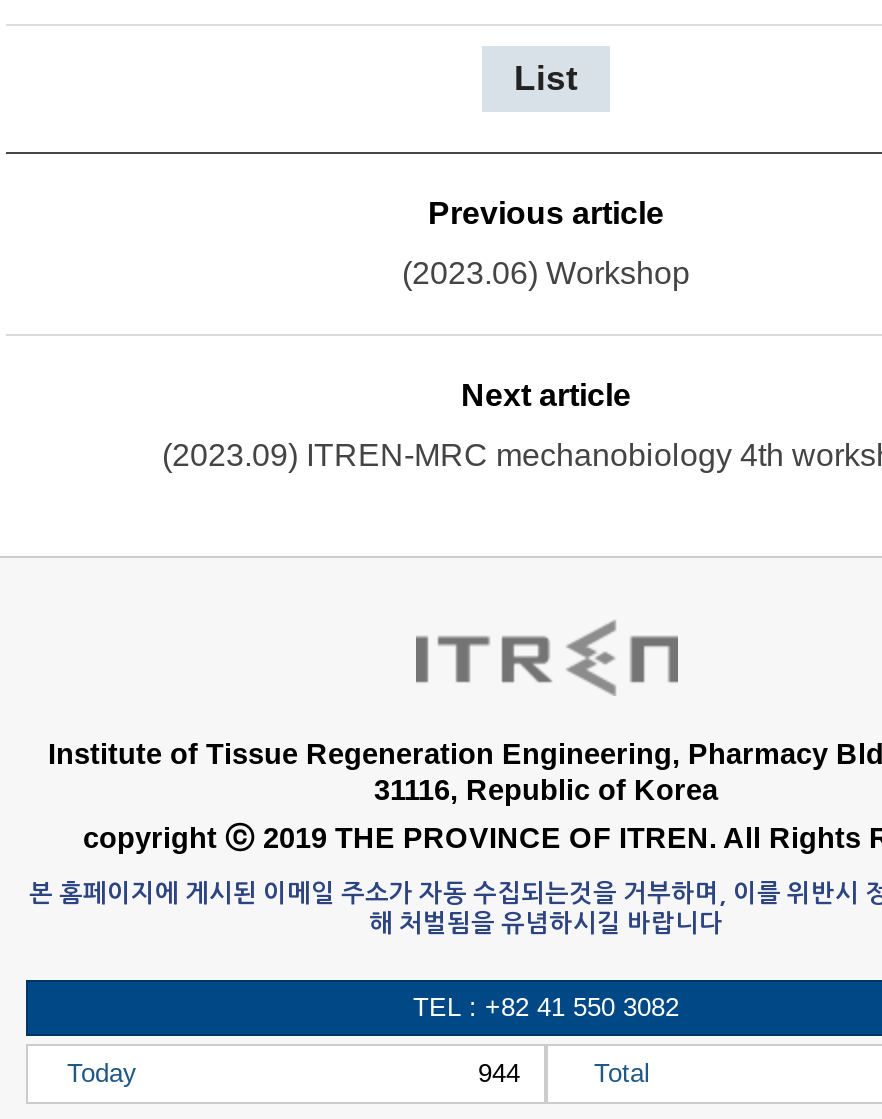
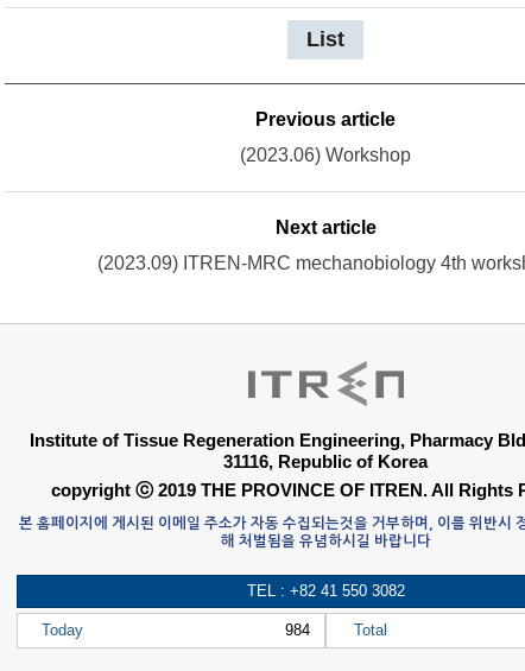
- 944
+ 984
